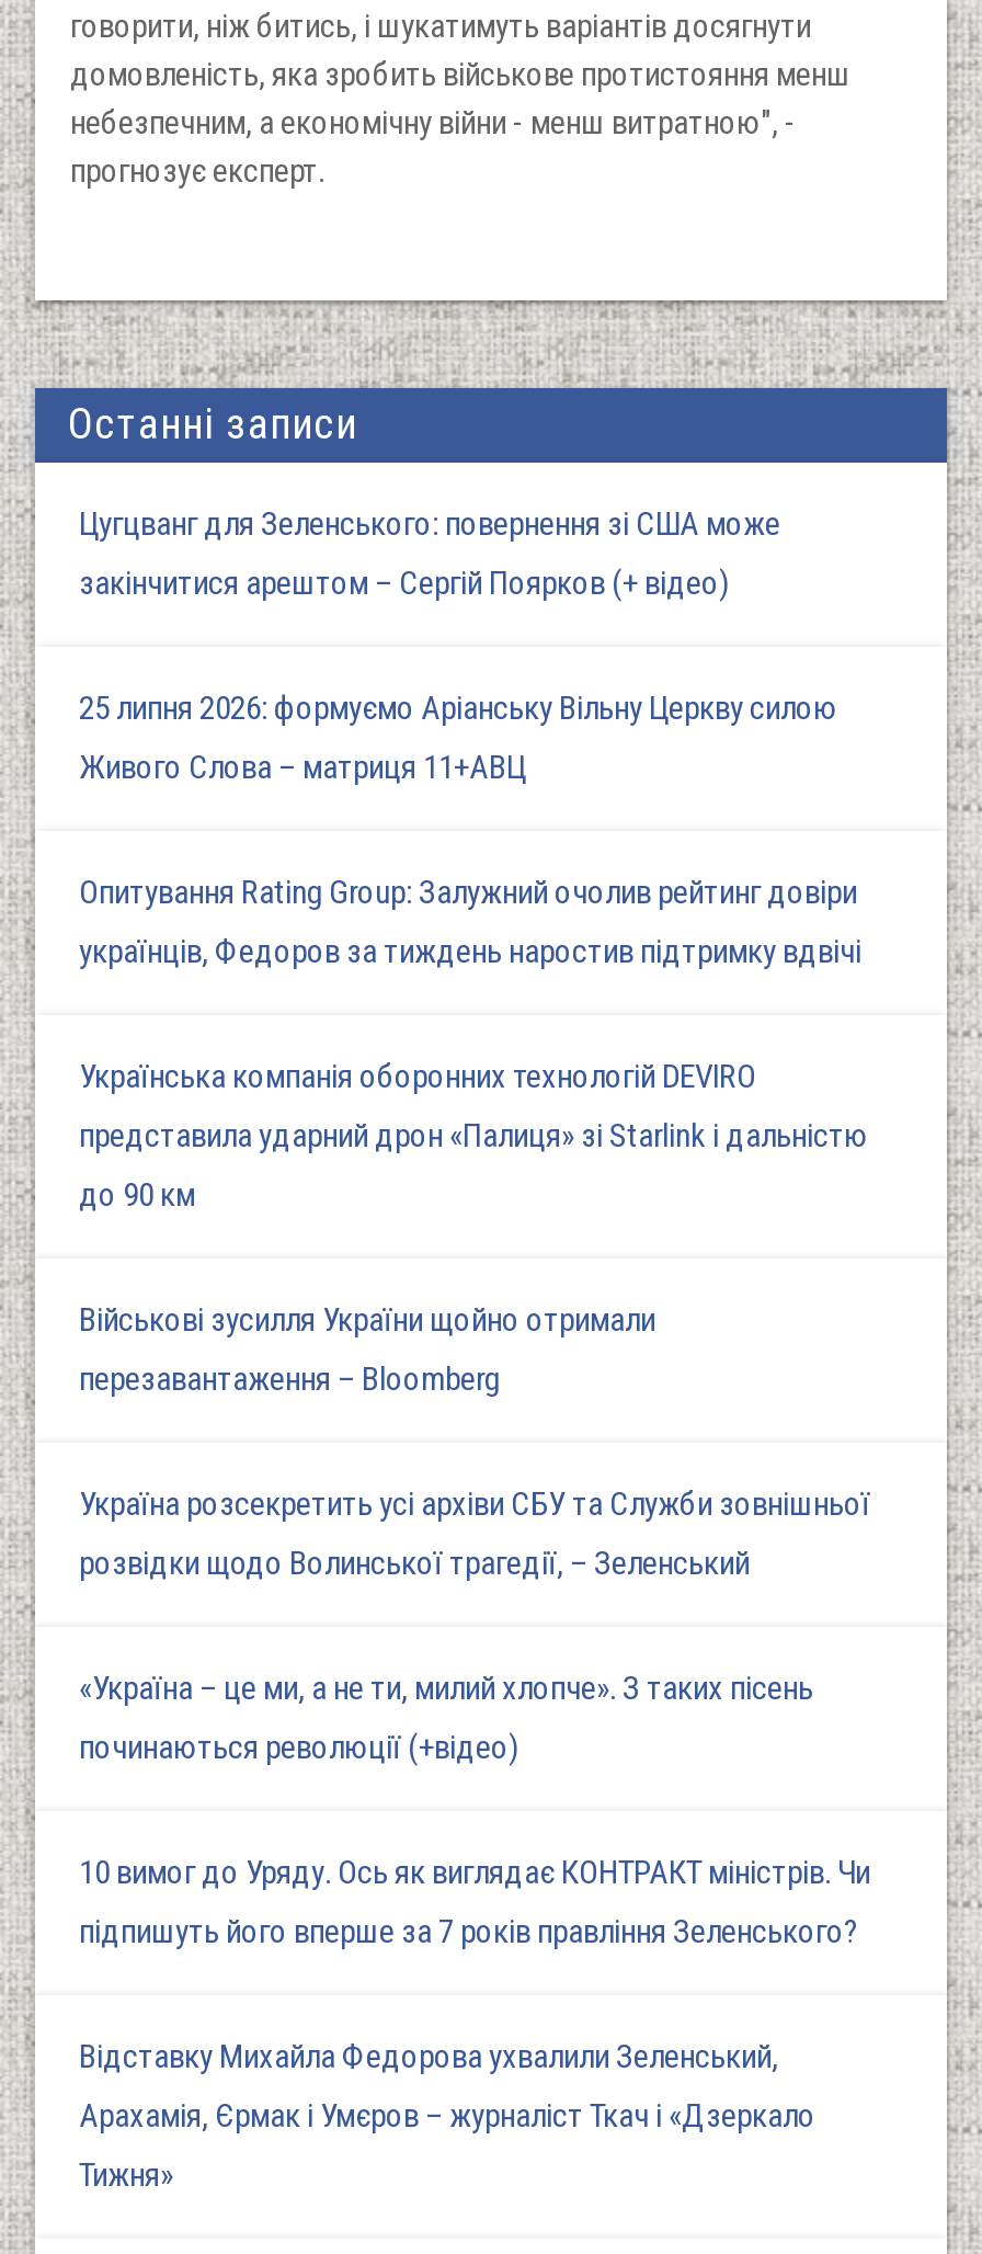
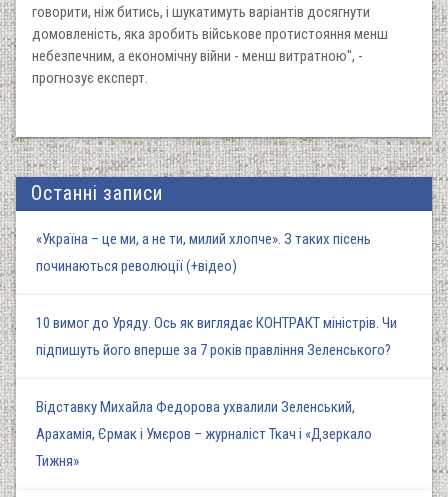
- Цугцванг для Зеленського: повернення зі США може
- закінчитися арештом – Сергій Поярков (+ відео)
- 25 липня 2026: формуємо Аріанську Вільну Церкву силою
- Живого Слова – матриця 11+АВЦ
- Опитування Rating Group: Залужний очолив рейтинг довіри
- українців, Федоров за тиждень наростив підтримку вдвічі
- Українська компанія оборонних технологій DEVIRO
- представила ударний дрон «Палиця» зі Starlink і дальністю
- до 90 км
- Військові зусилля України щойно отримали
- перезавантаження – Bloomberg
- Україна розсекретить усі архіви СБУ та Служби зовнішньої
- розвідки щодо Волинської трагедії, – Зеленський
